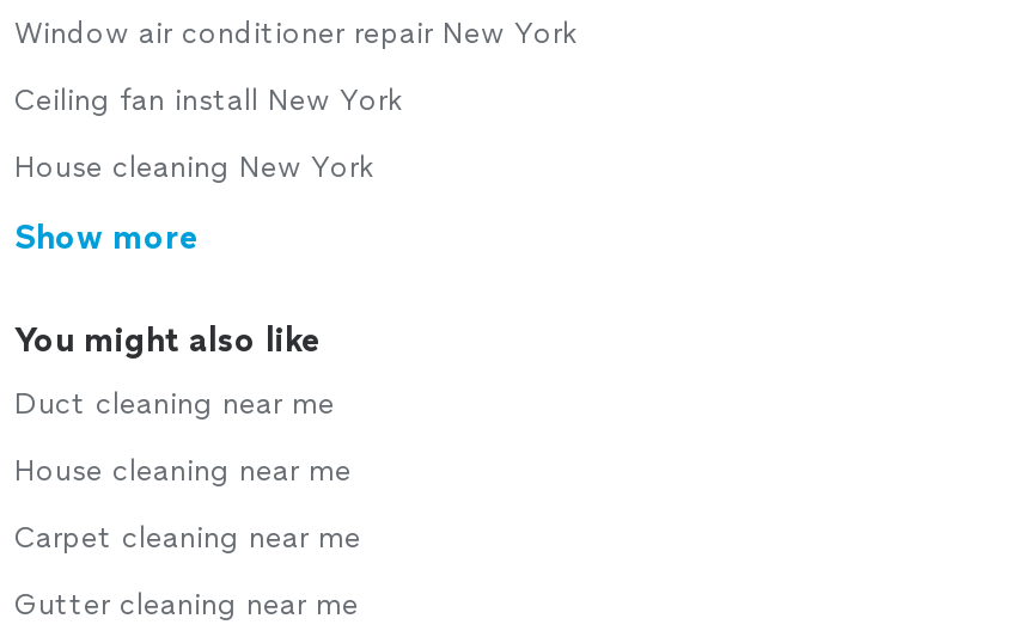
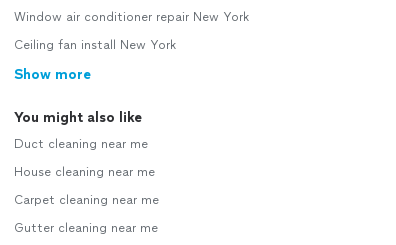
- House cleaning New York
